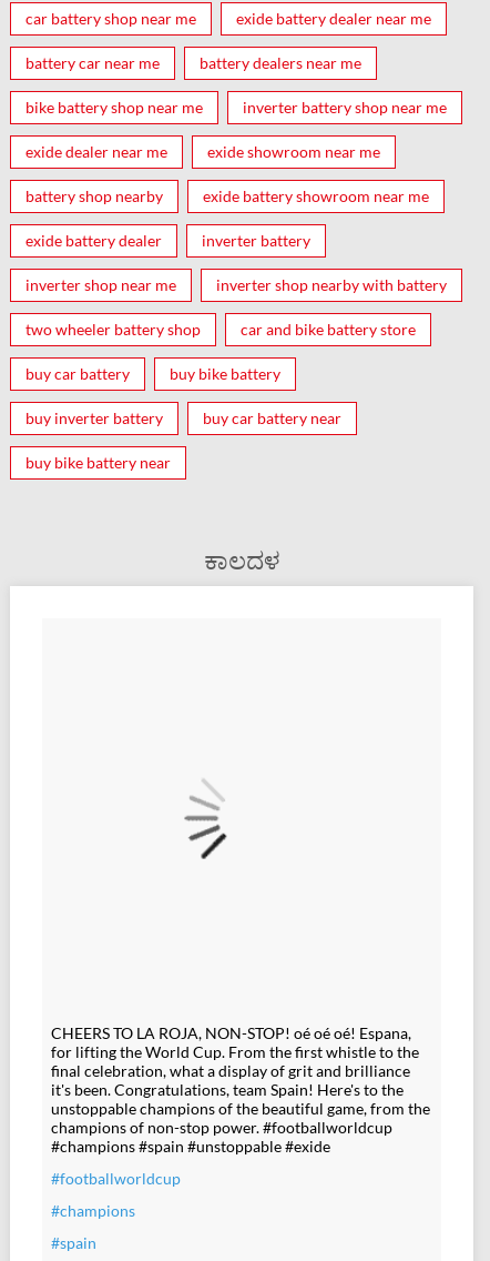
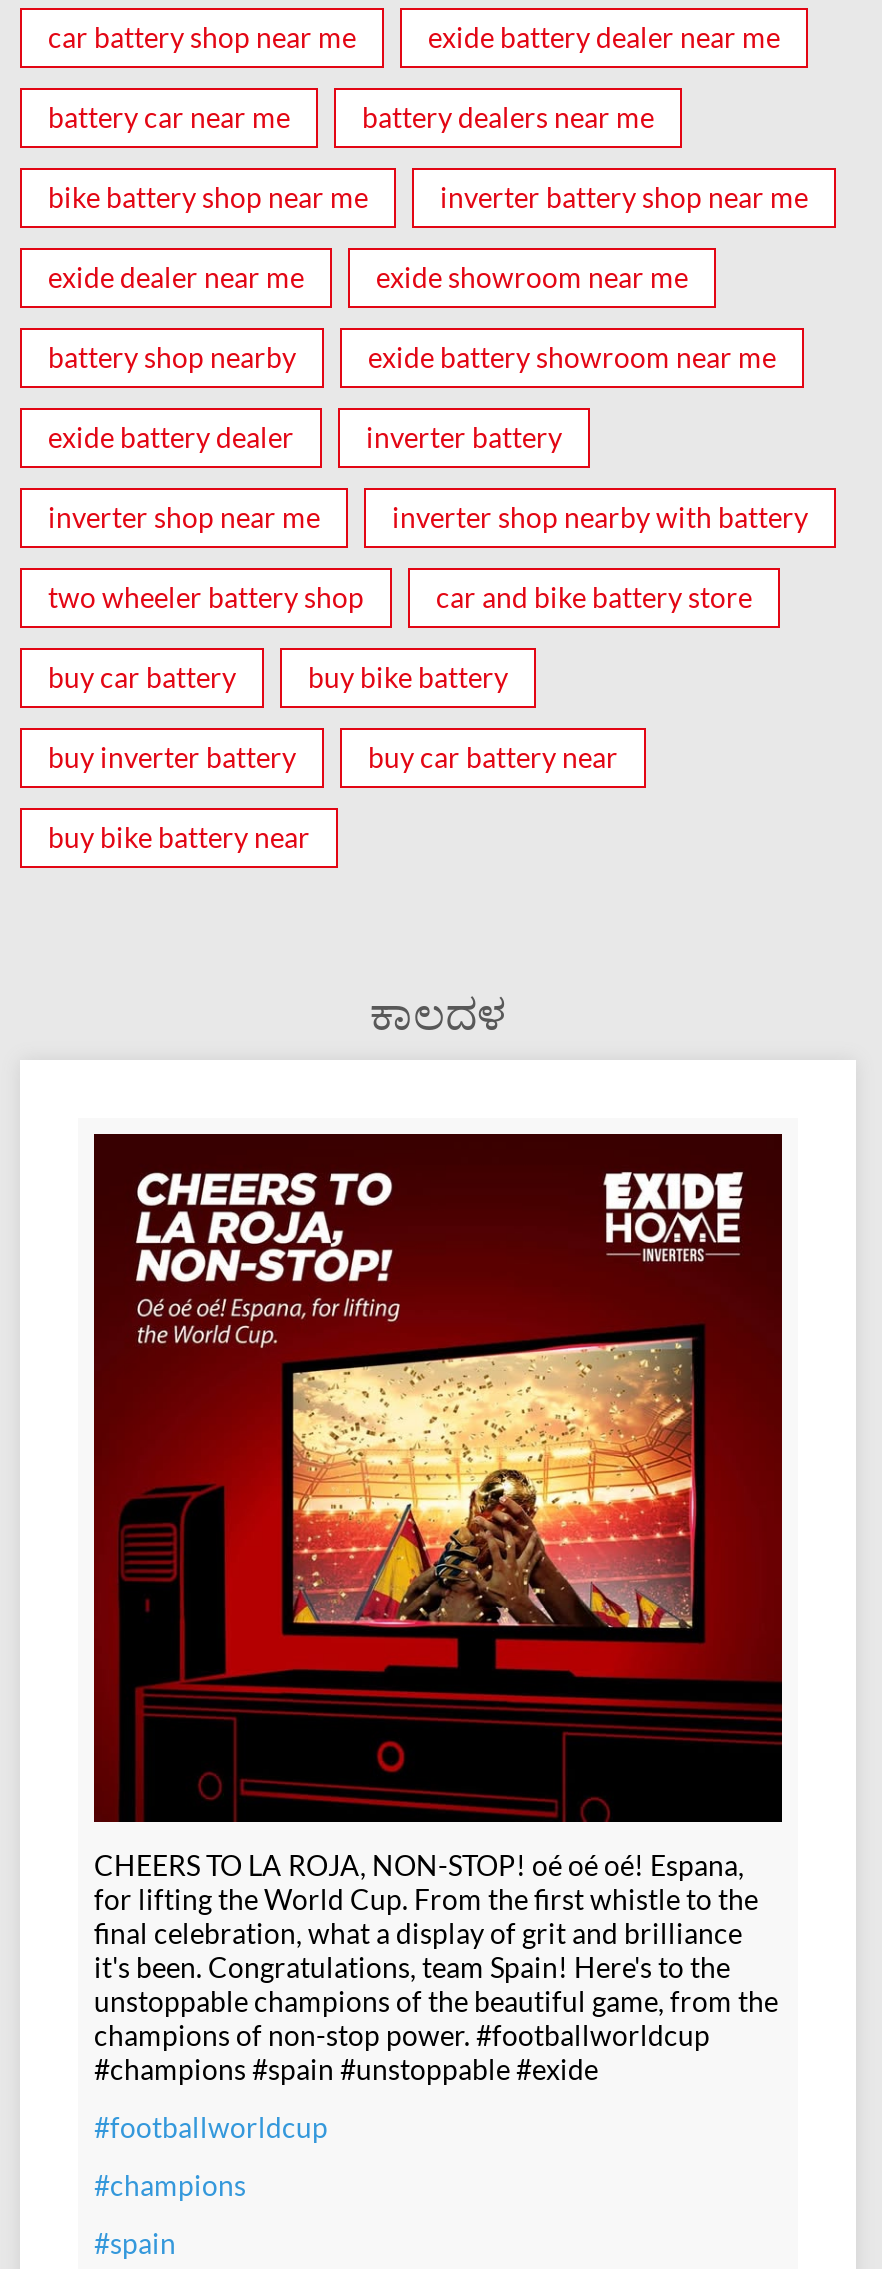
+ [image]
